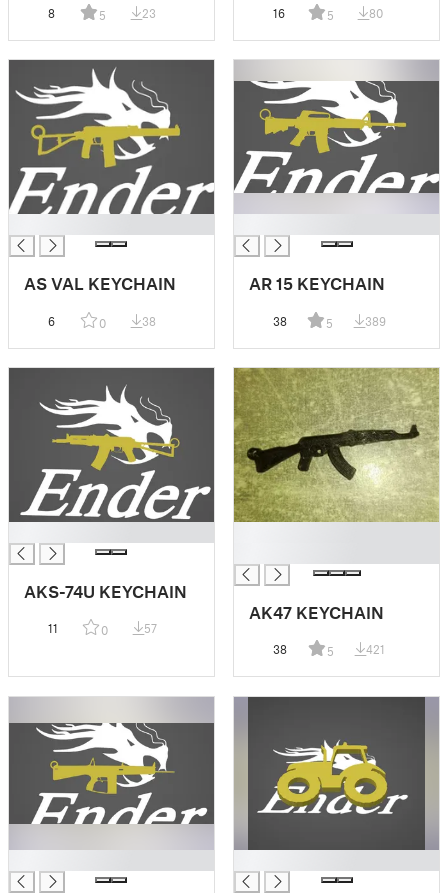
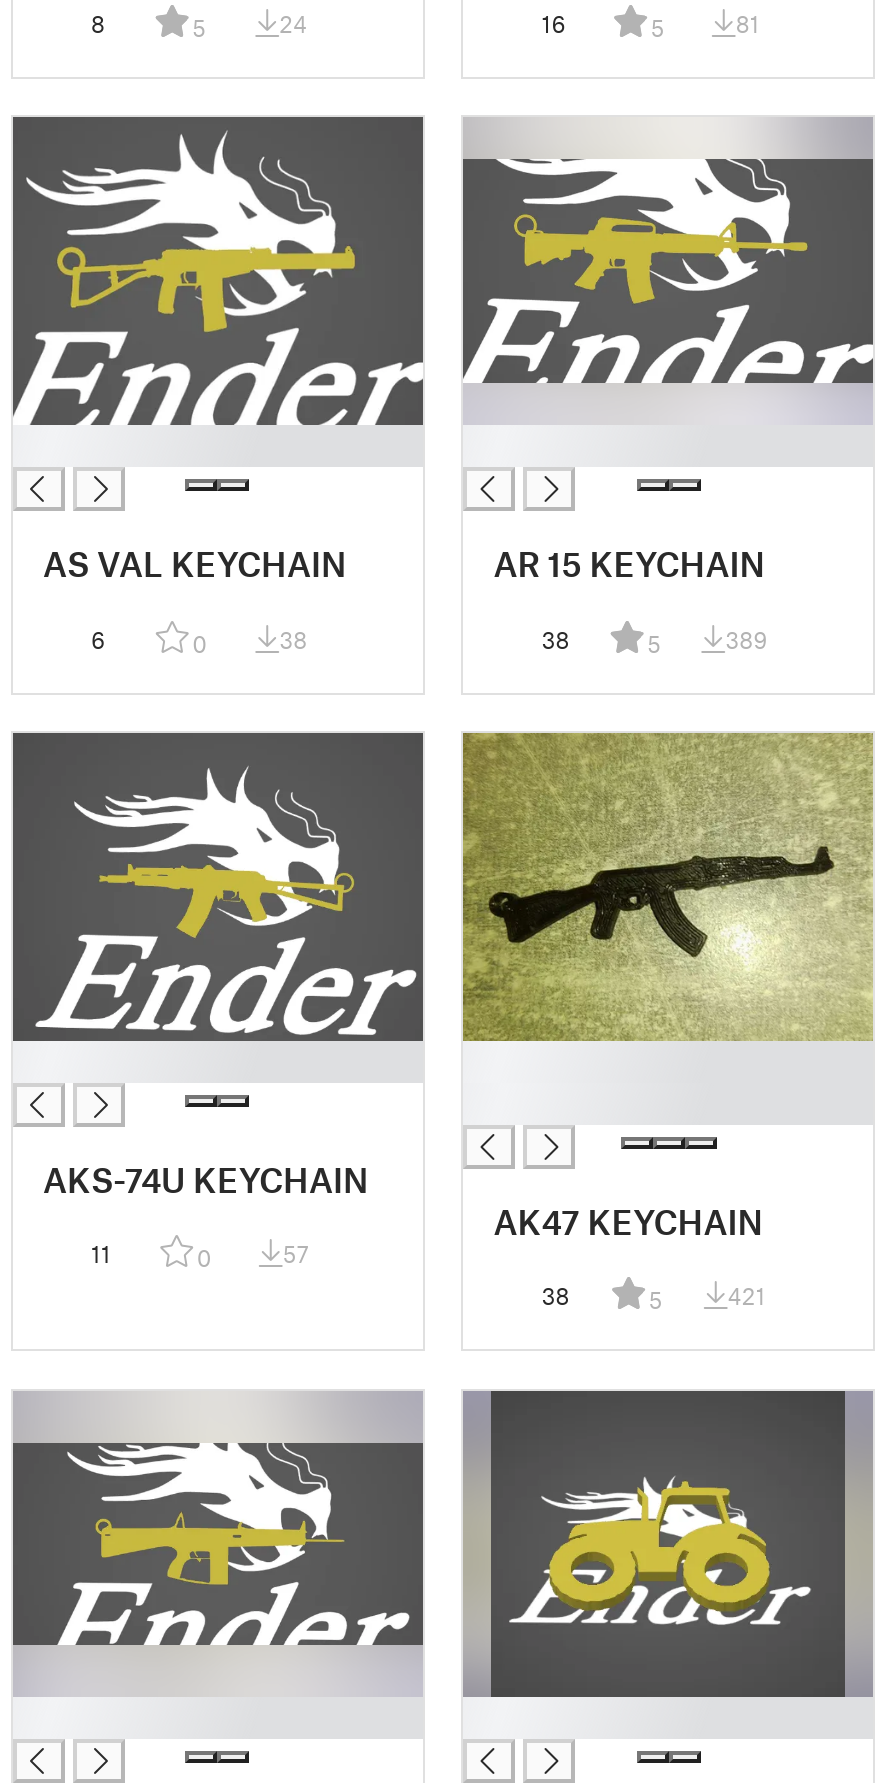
- 23
+ 24

- 80
+ 81
